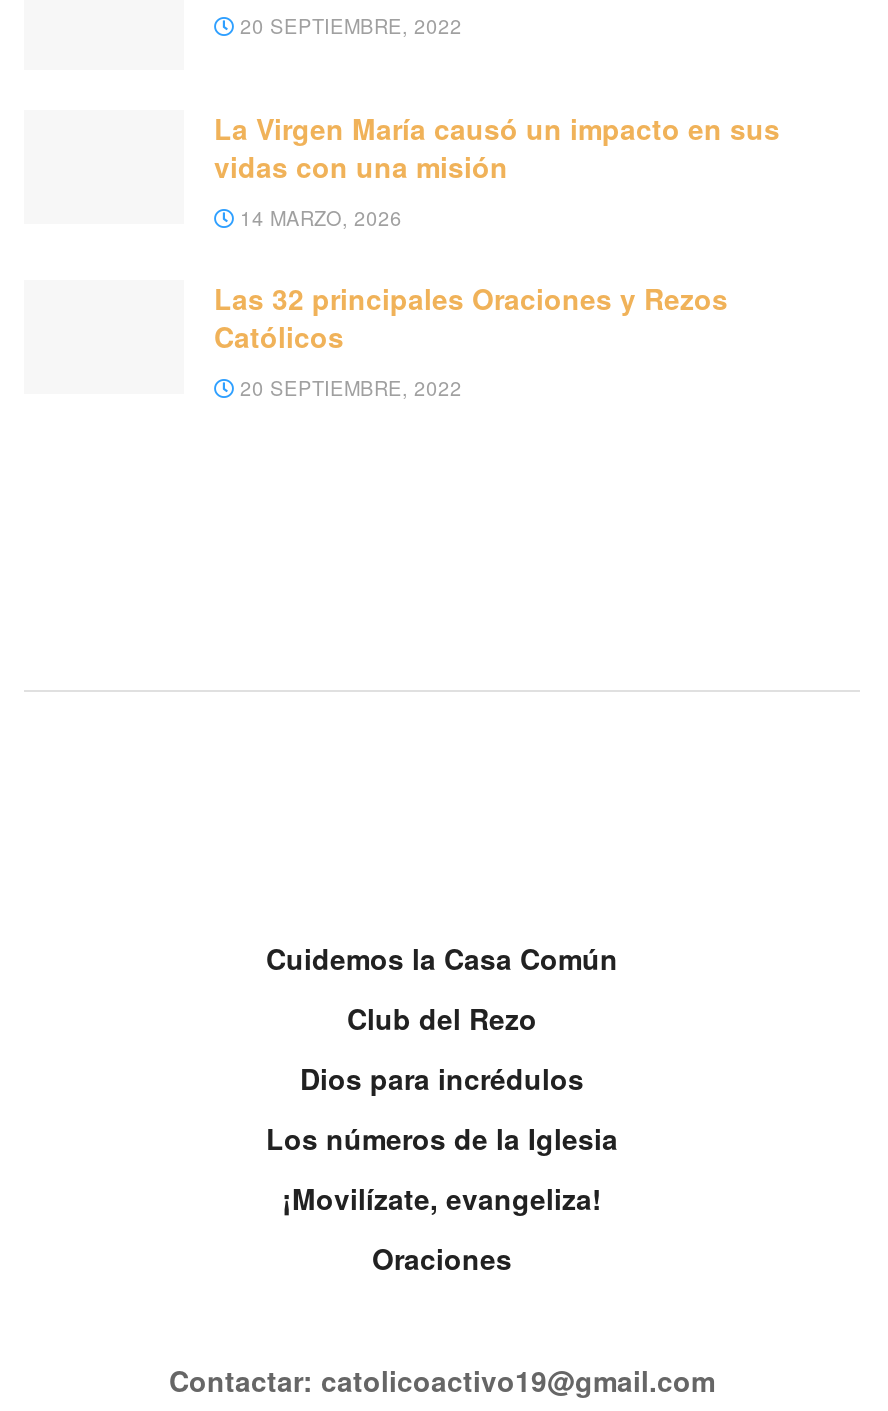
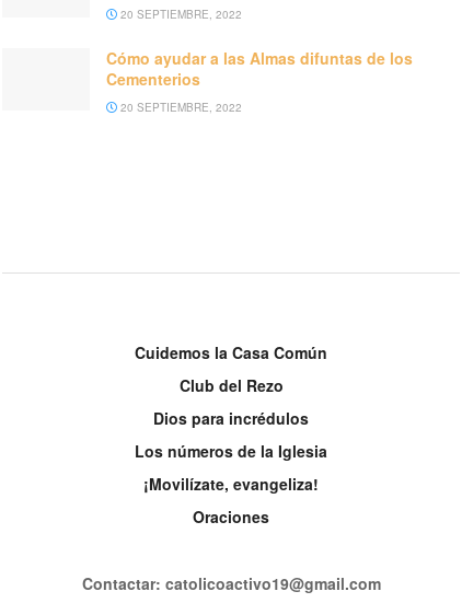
- La Virgen María causó un impacto en sus
- vidas con una misión
- 14 MARZO, 2026
- Las 32 principales Oraciones y Rezos
- Católicos
+ Cómo ayudar a las Almas difuntas de los
+ Cementerios
